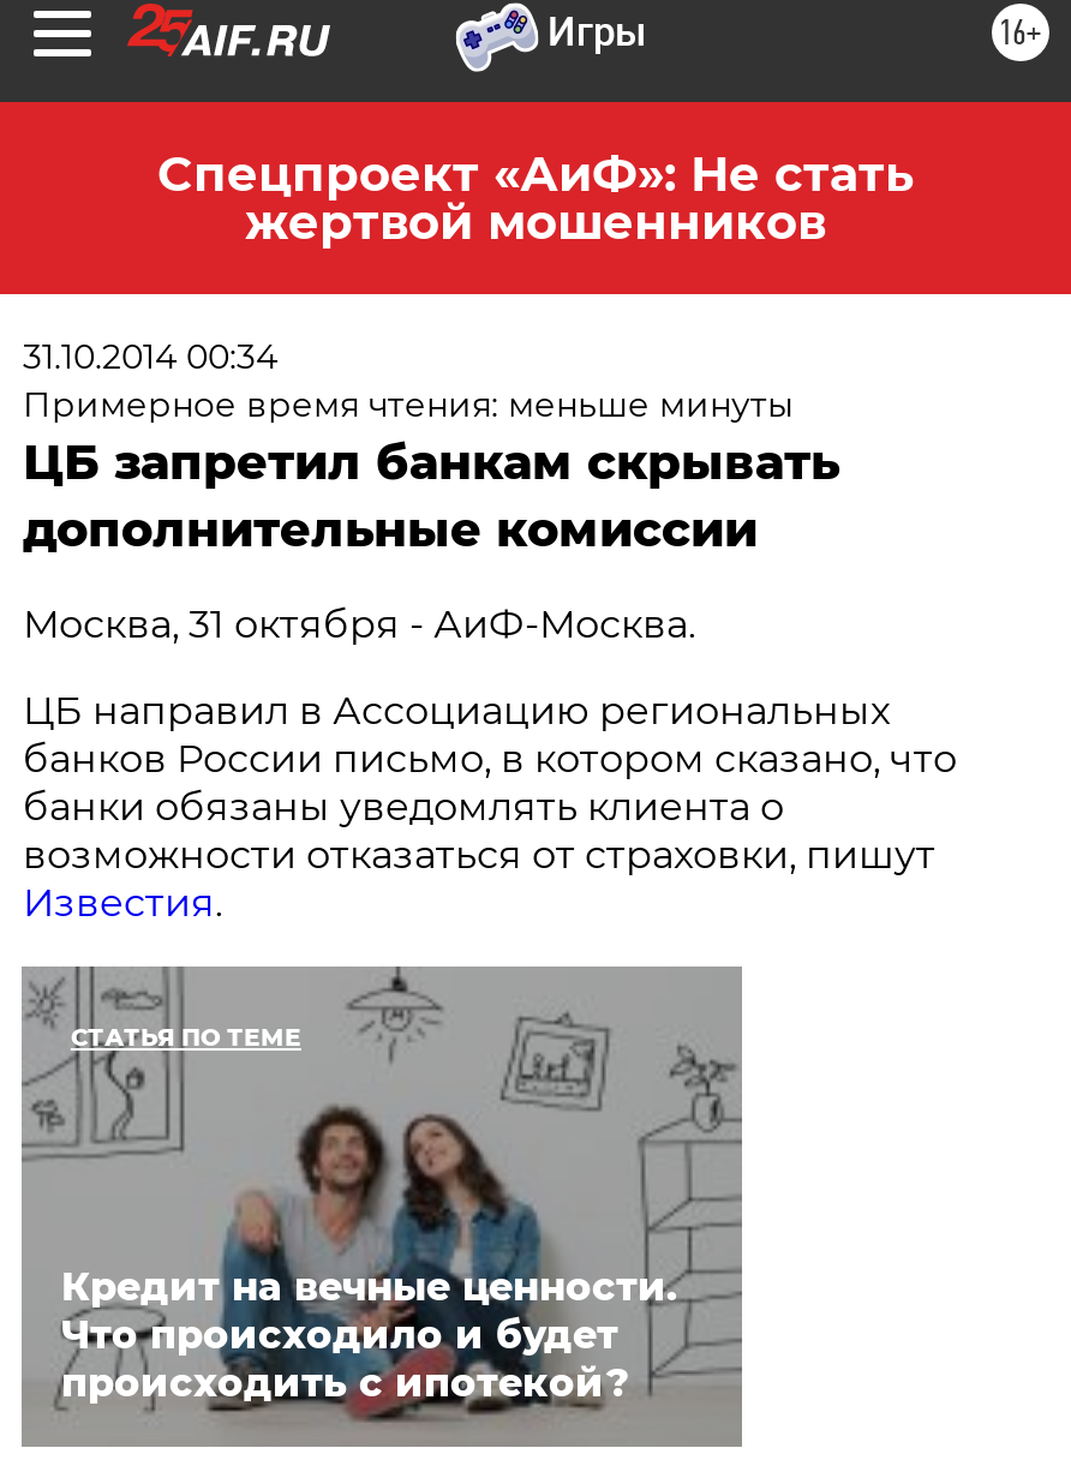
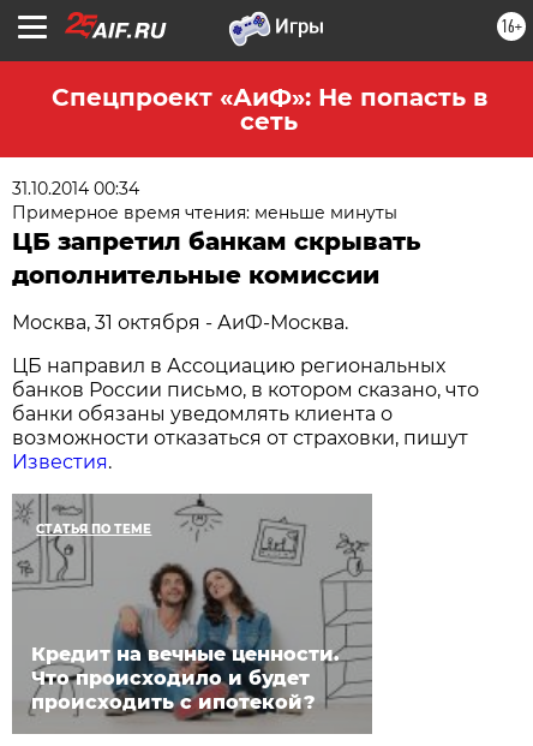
- Спецпроект «АиФ»: Не стать
- жертвой мошенников
+ Спецпроект «АиФ»: Не попасть в
+ сеть
